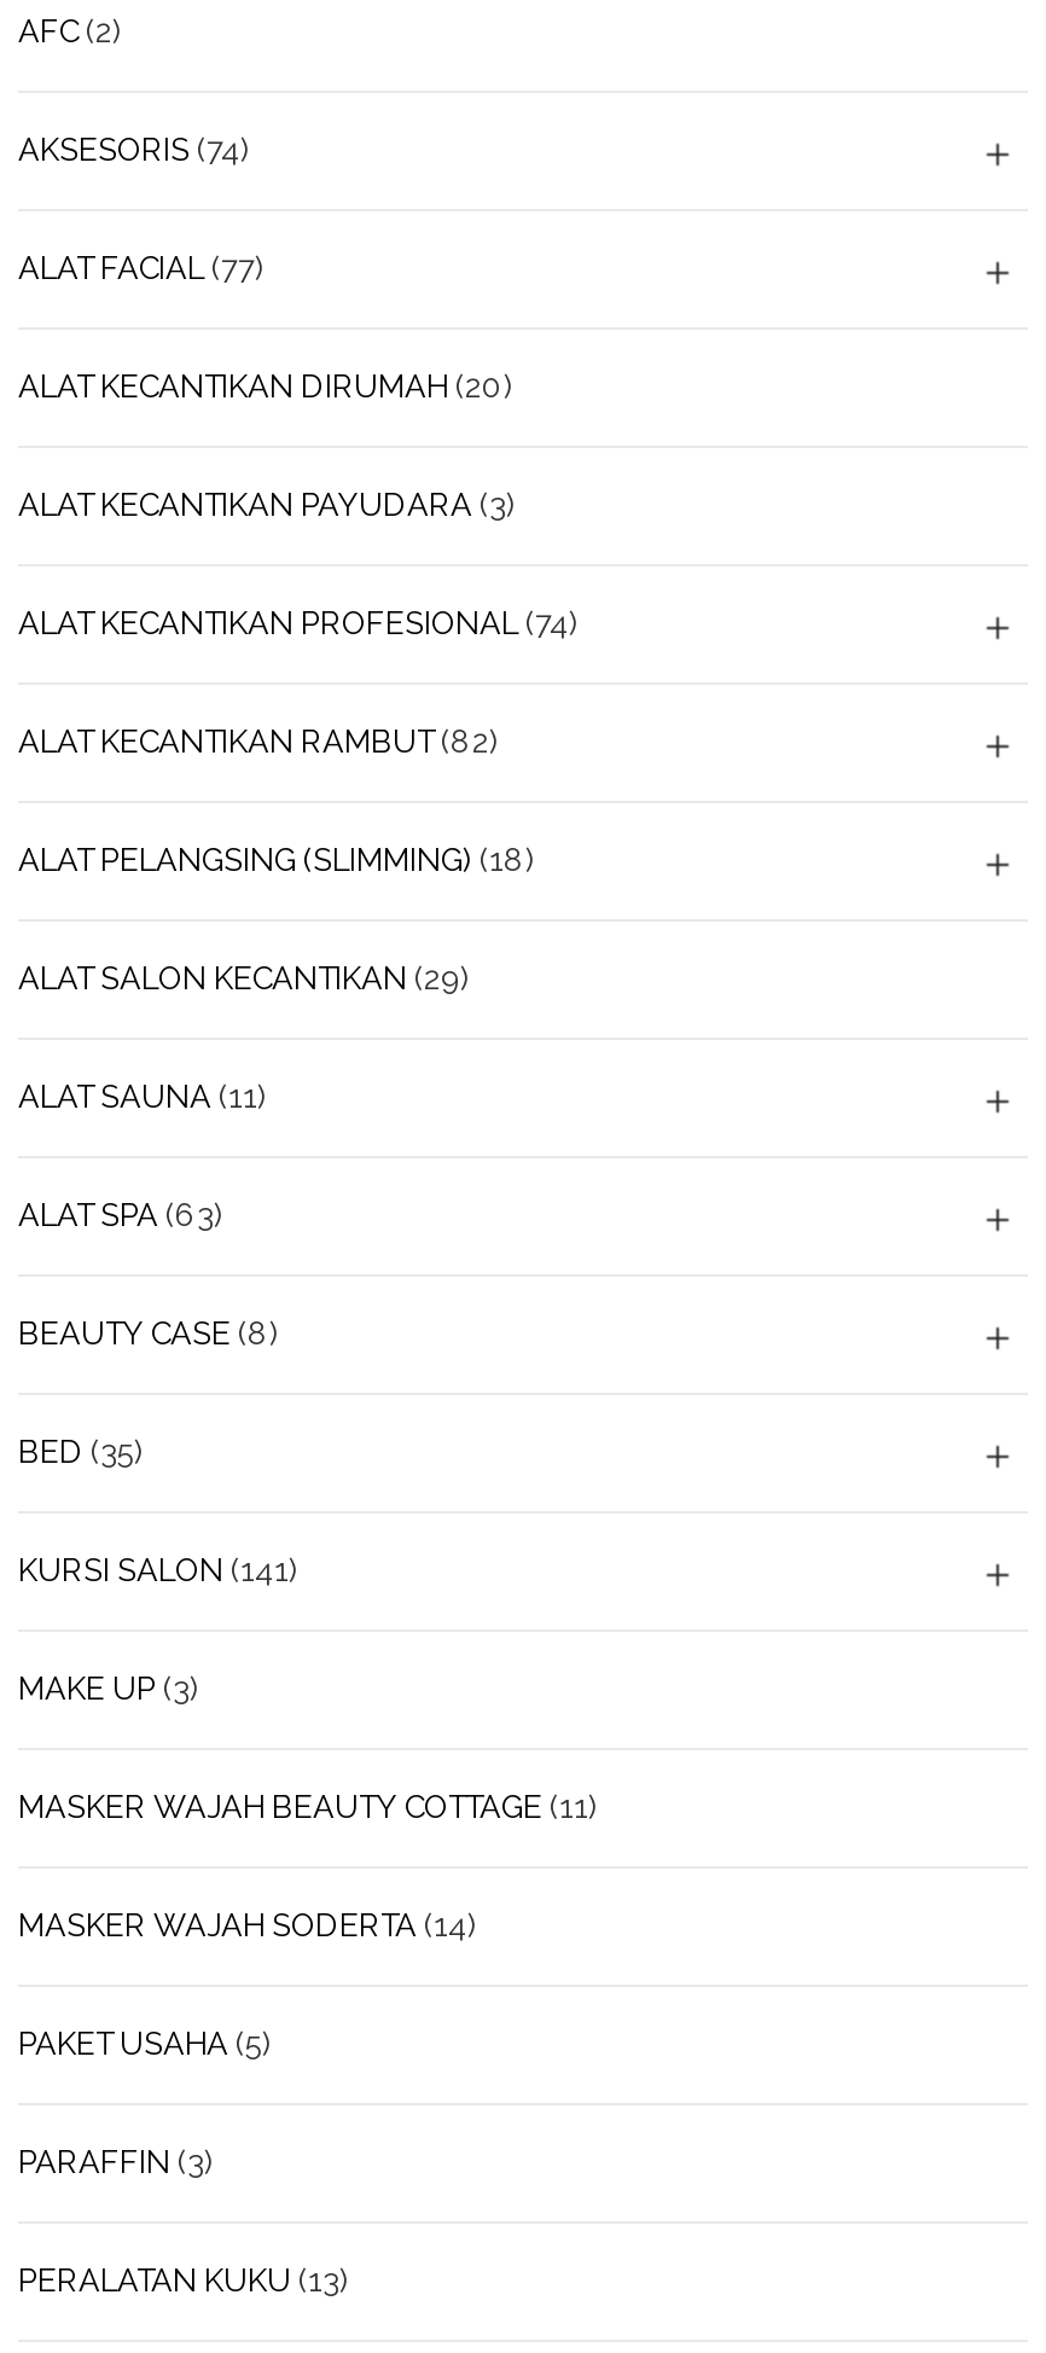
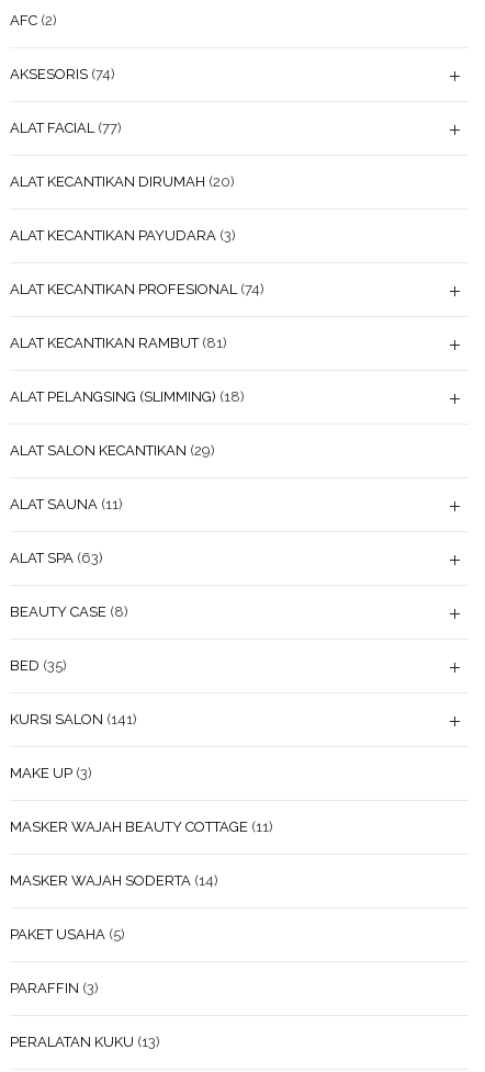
- ALAT KECANTIKAN RAMBUT (82)
+ ALAT KECANTIKAN RAMBUT (81)
